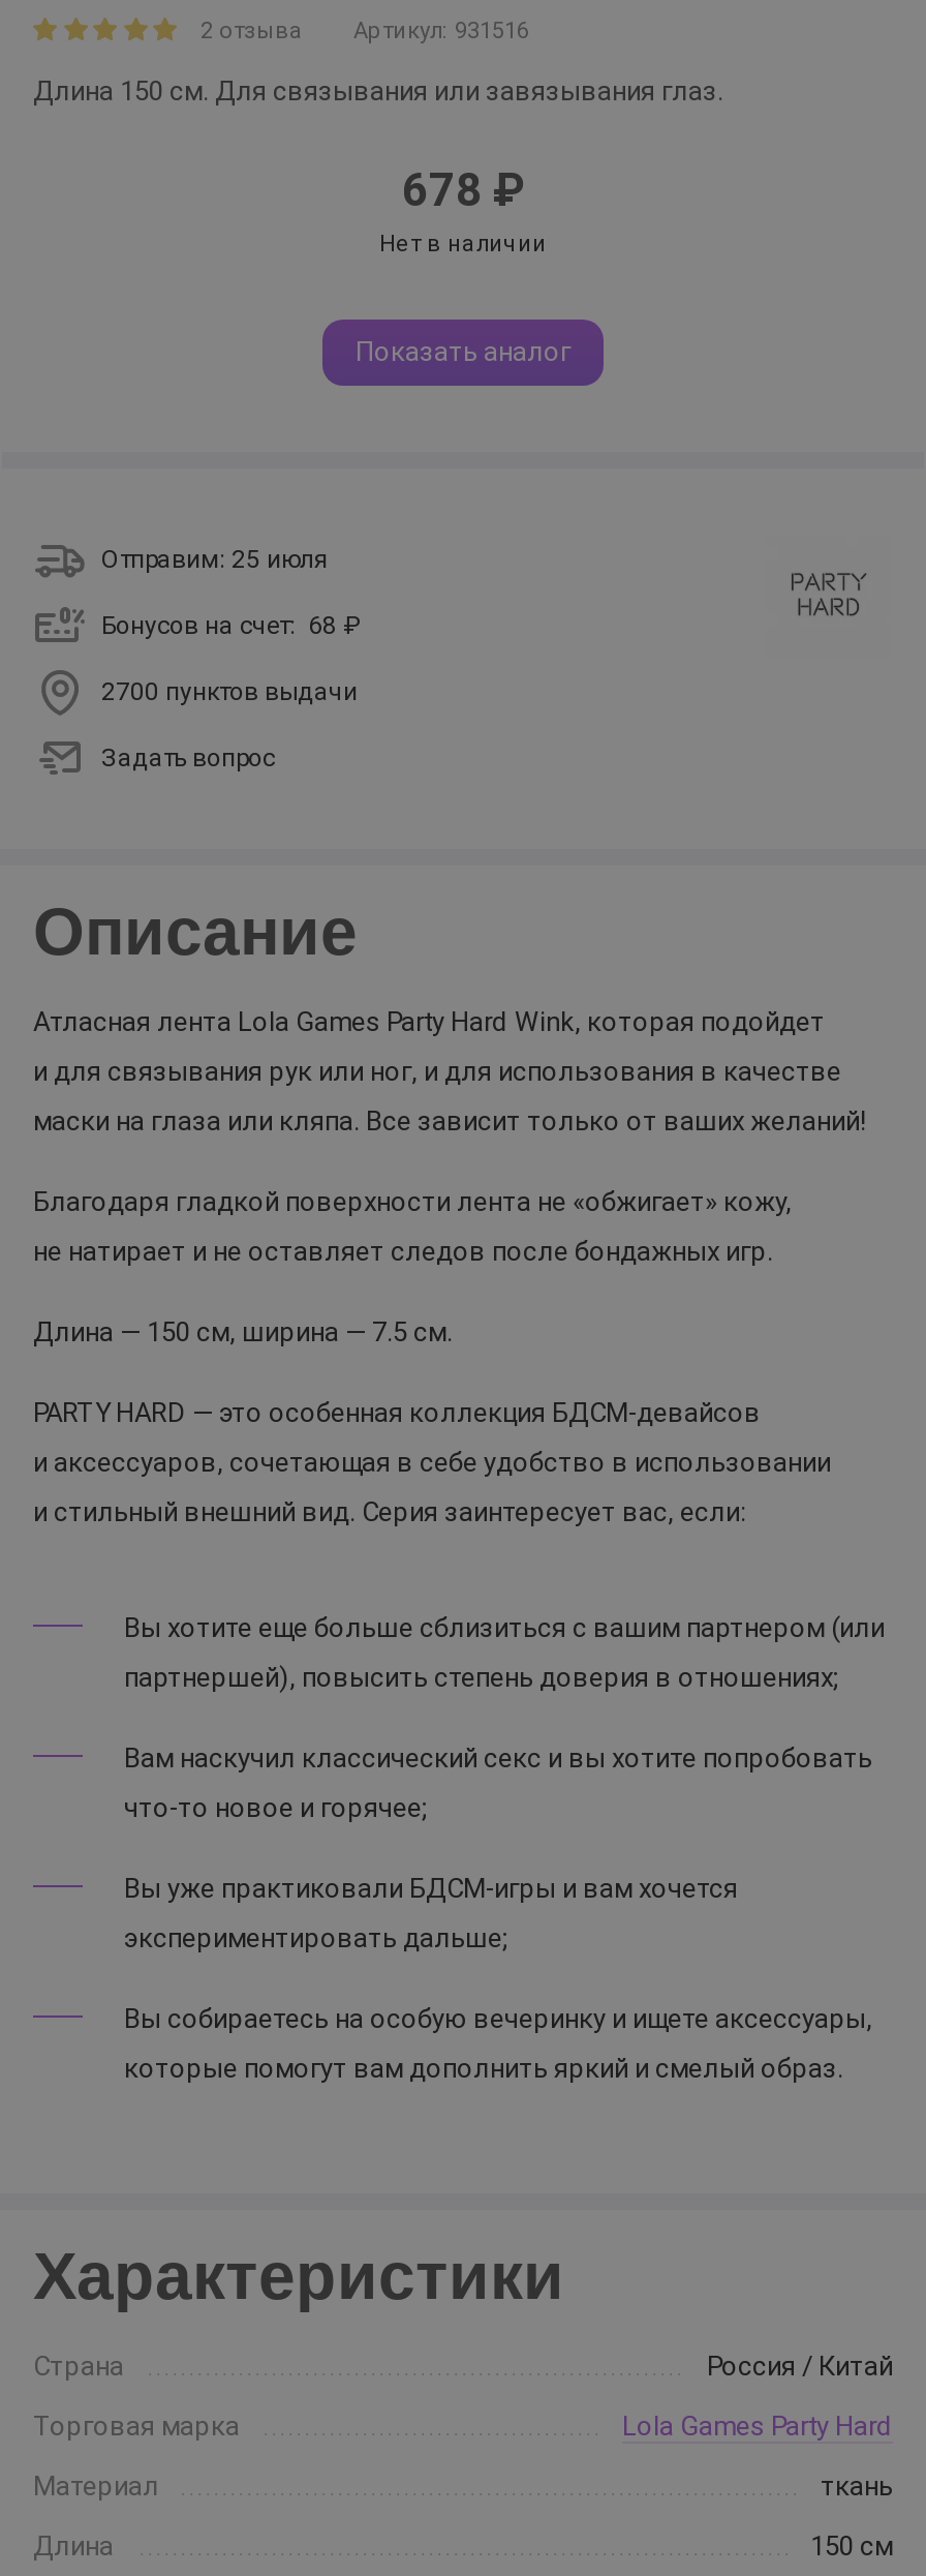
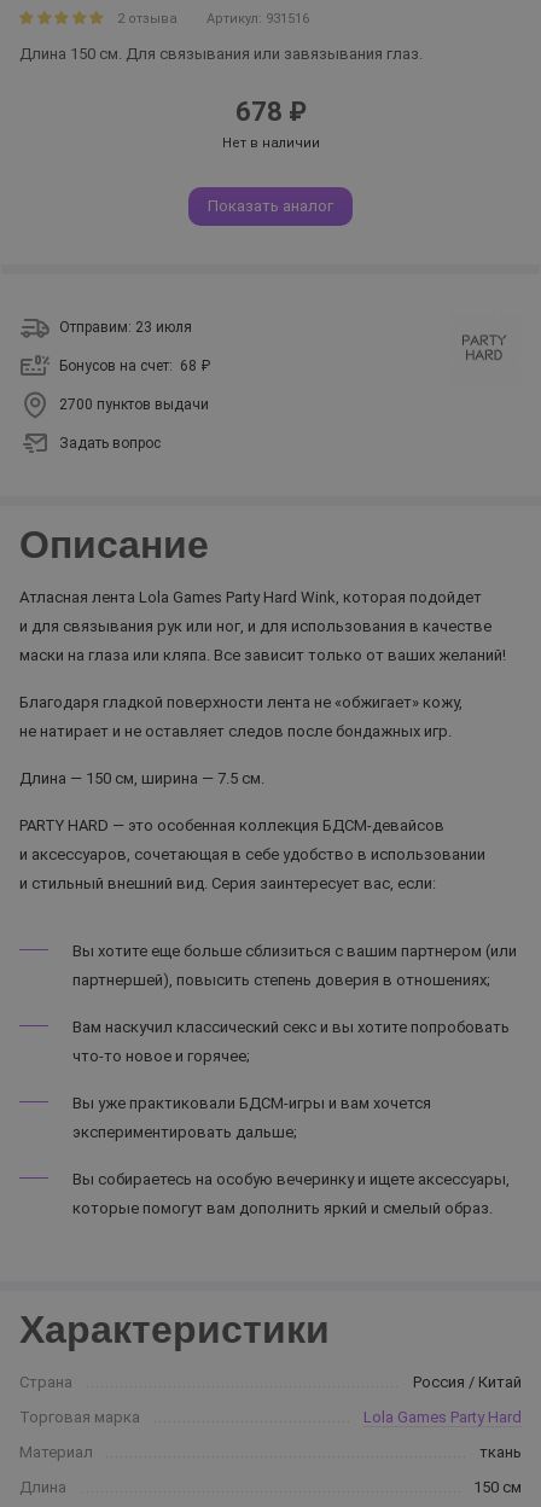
- Отправим: 25 июля
+ Отправим: 23 июля
